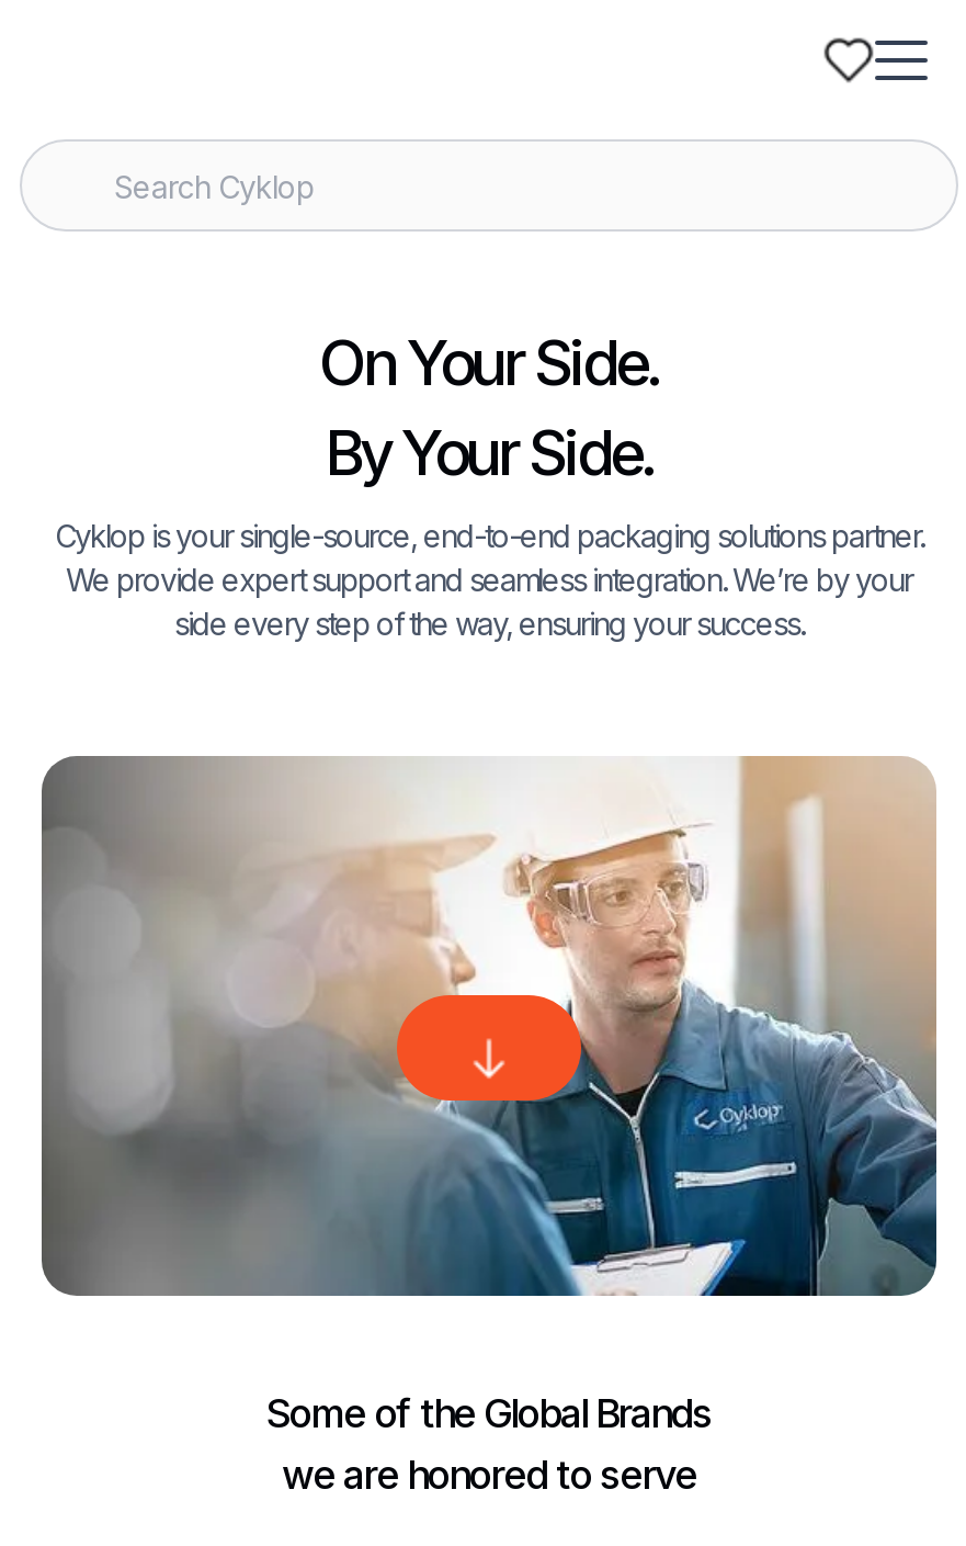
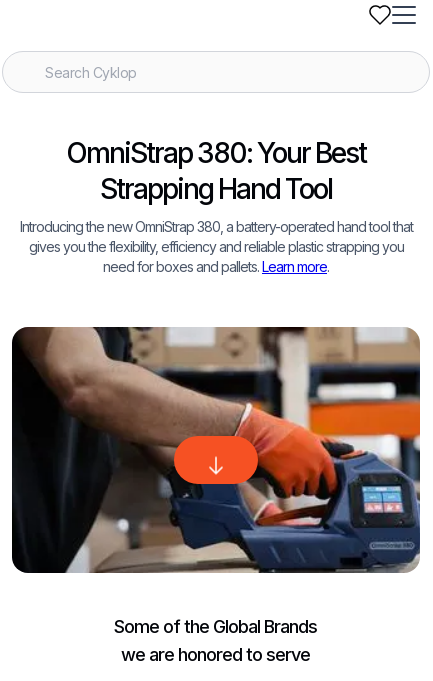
- On Your Side.
- By Your Side.
- Cyklop is your single-source, end-to-end packaging solutions partner.
- We provide expert support and seamless integration. We’re by your
- side every step of the way, ensuring your success.
+ OmniStrap 380: Your Best
+ Strapping Hand Tool
+ Introducing the new OmniStrap 380, a battery-operated hand tool that
+ gives you the flexibility, efficiency and reliable plastic strapping you
+ need for boxes and pallets. Learn more

- [image]
+ [image]
